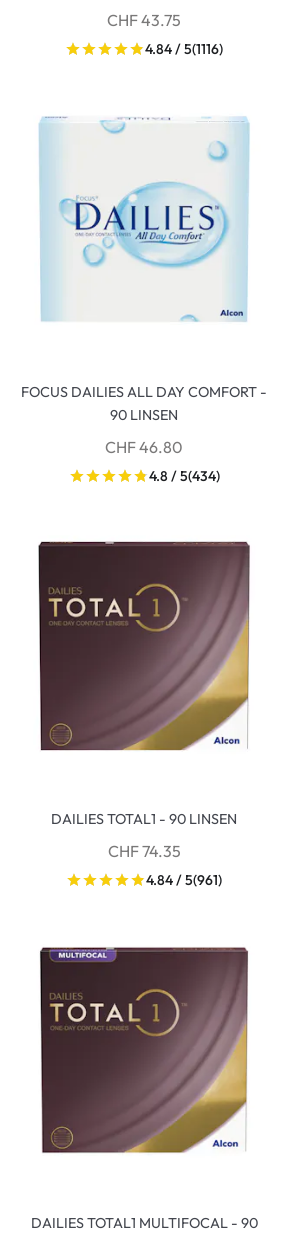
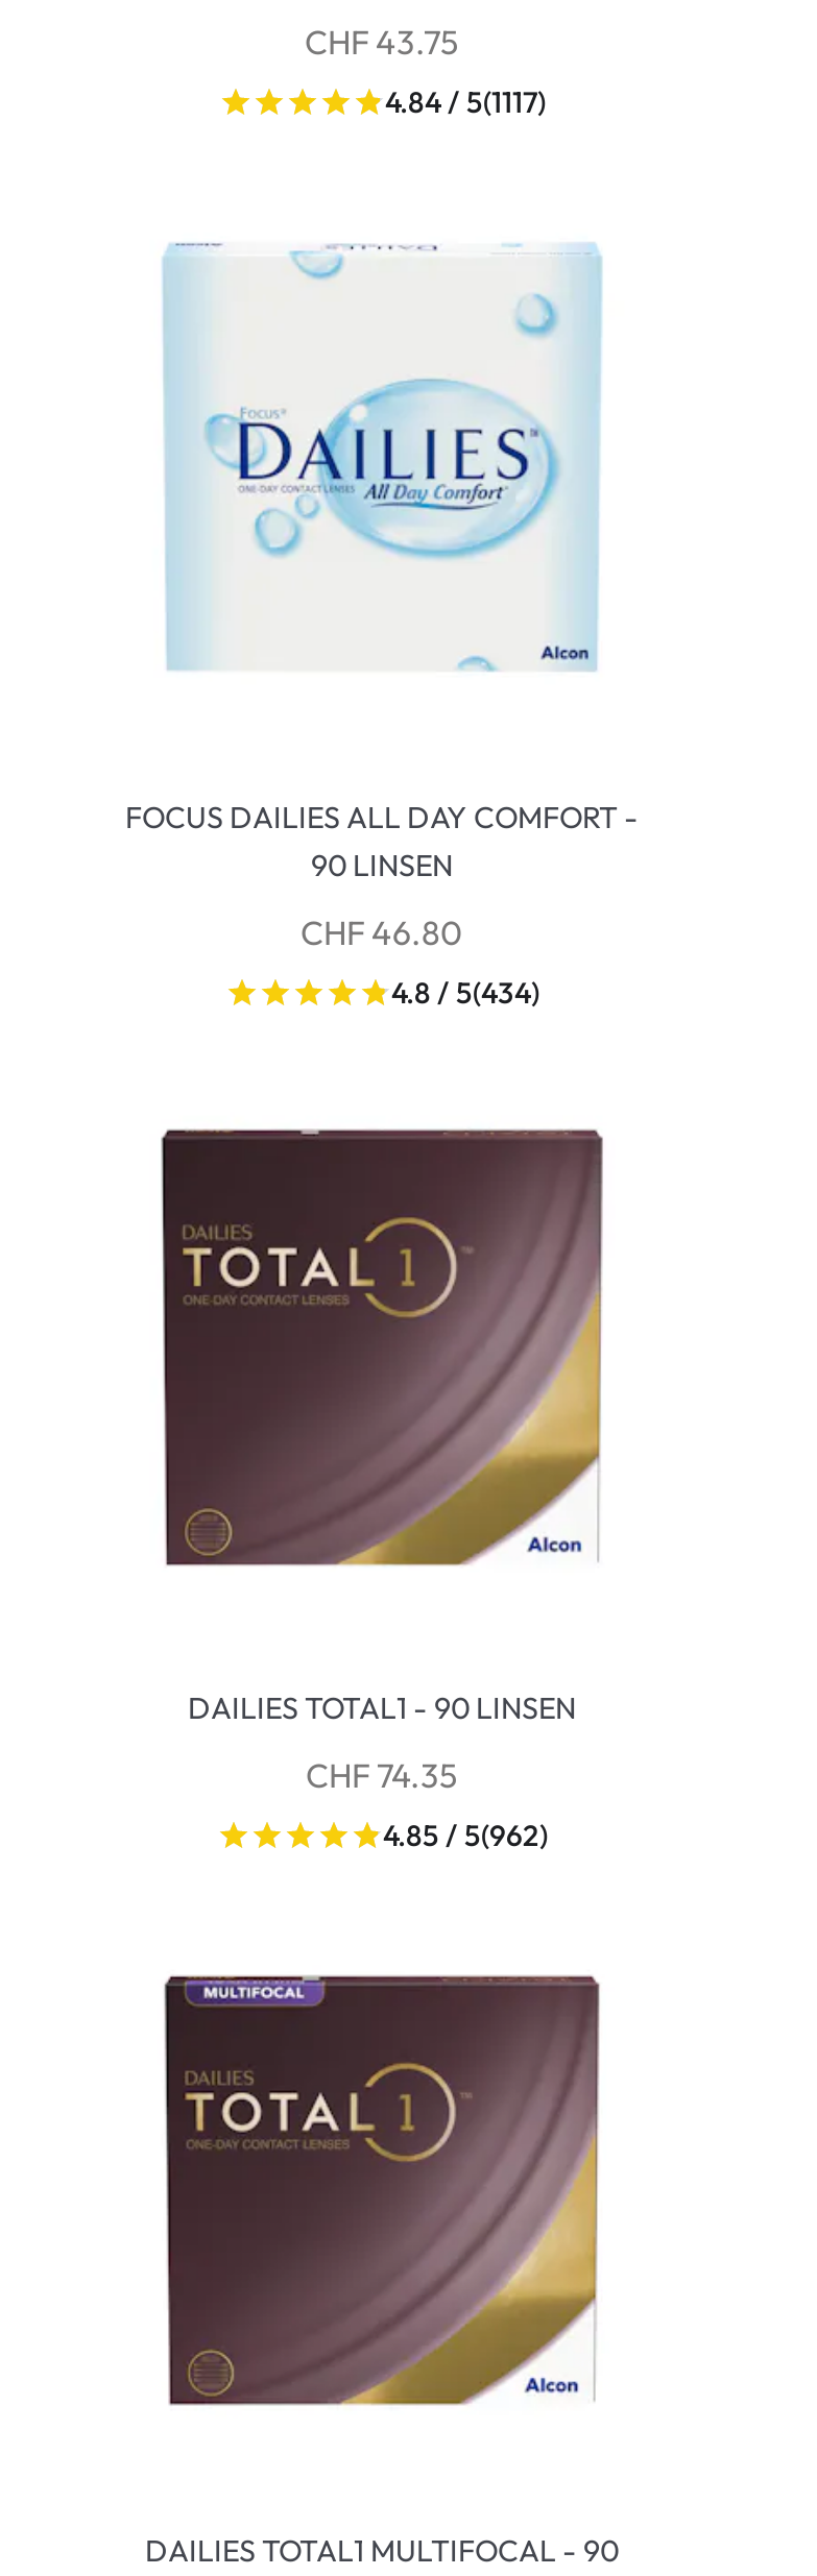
- 4.84 / 5(1116)
+ 4.84 / 5(1117)

- 4.84 / 5(961)
+ 4.85 / 5(962)
